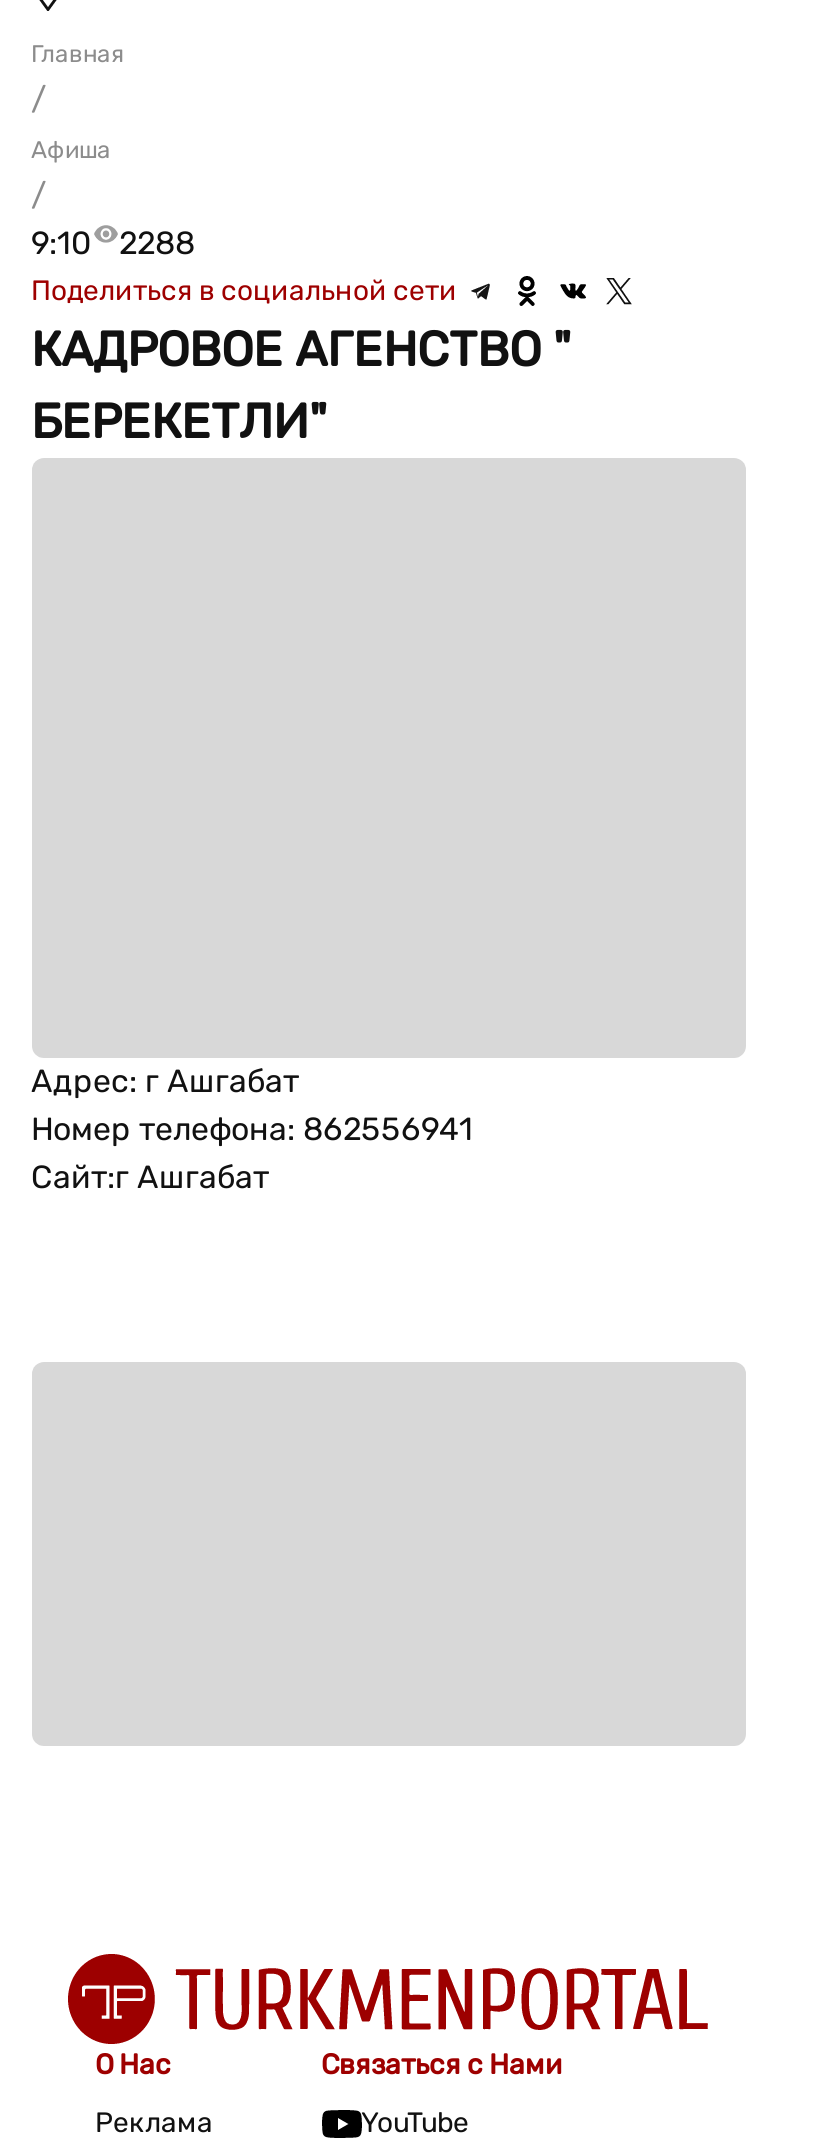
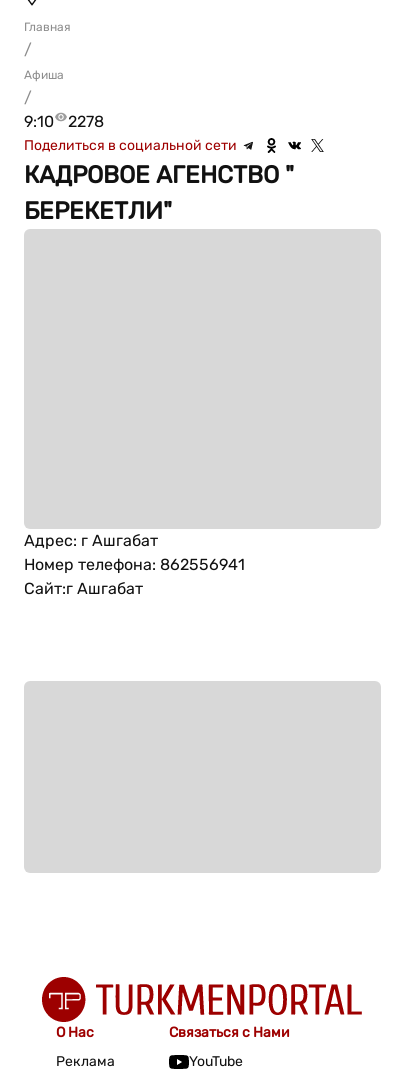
- 9:10 2288
+ 9:10 2278
